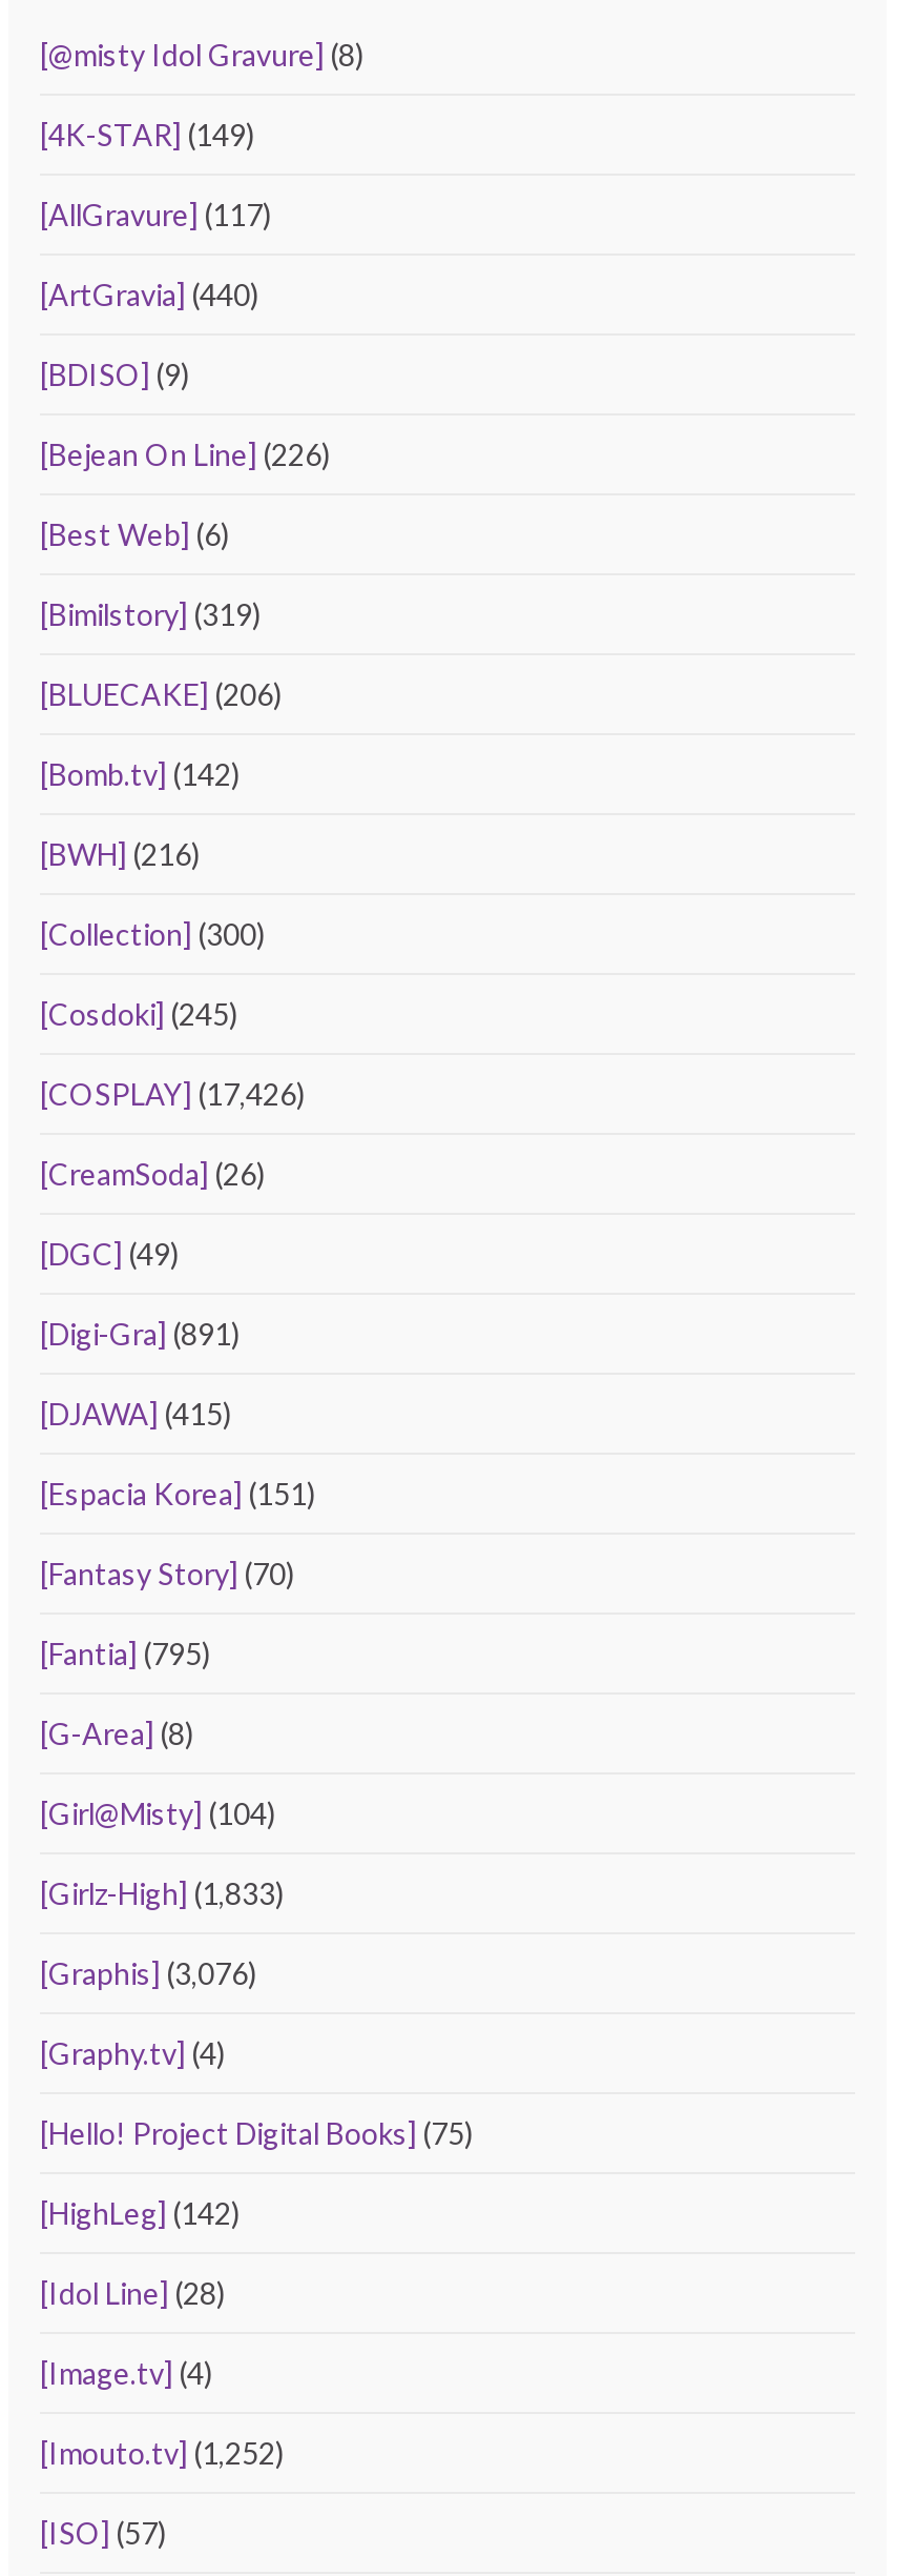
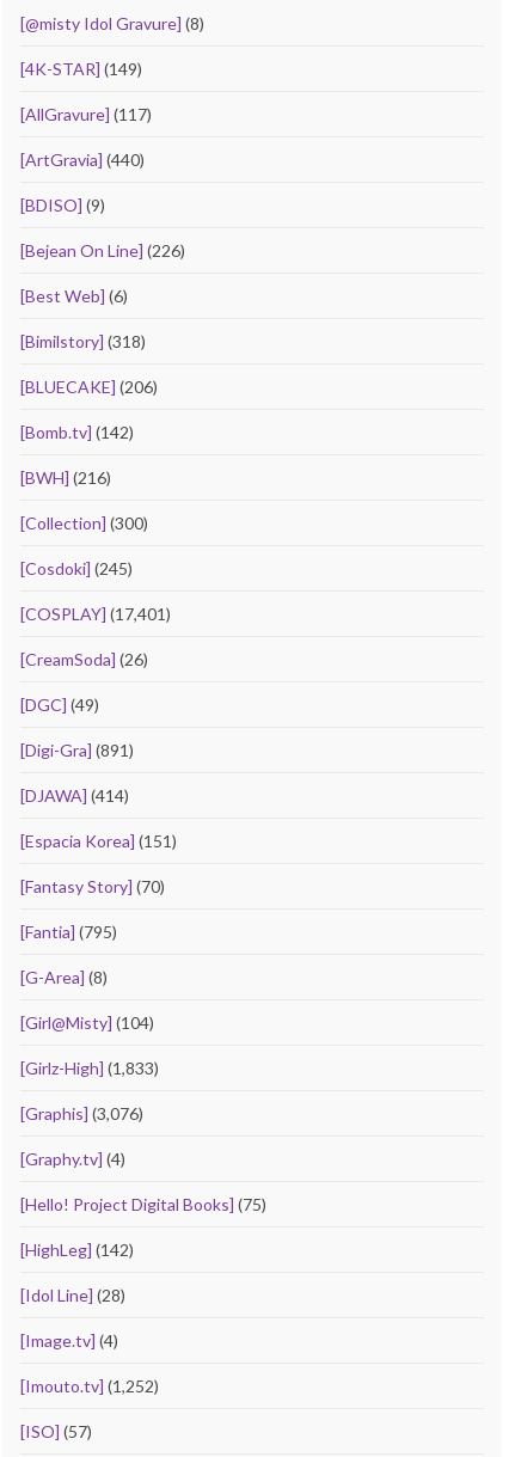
- [Bimilstory] (319)
+ [Bimilstory] (318)

- [COSPLAY] (17,426)
+ [COSPLAY] (17,401)

- [DJAWA] (415)
+ [DJAWA] (414)
